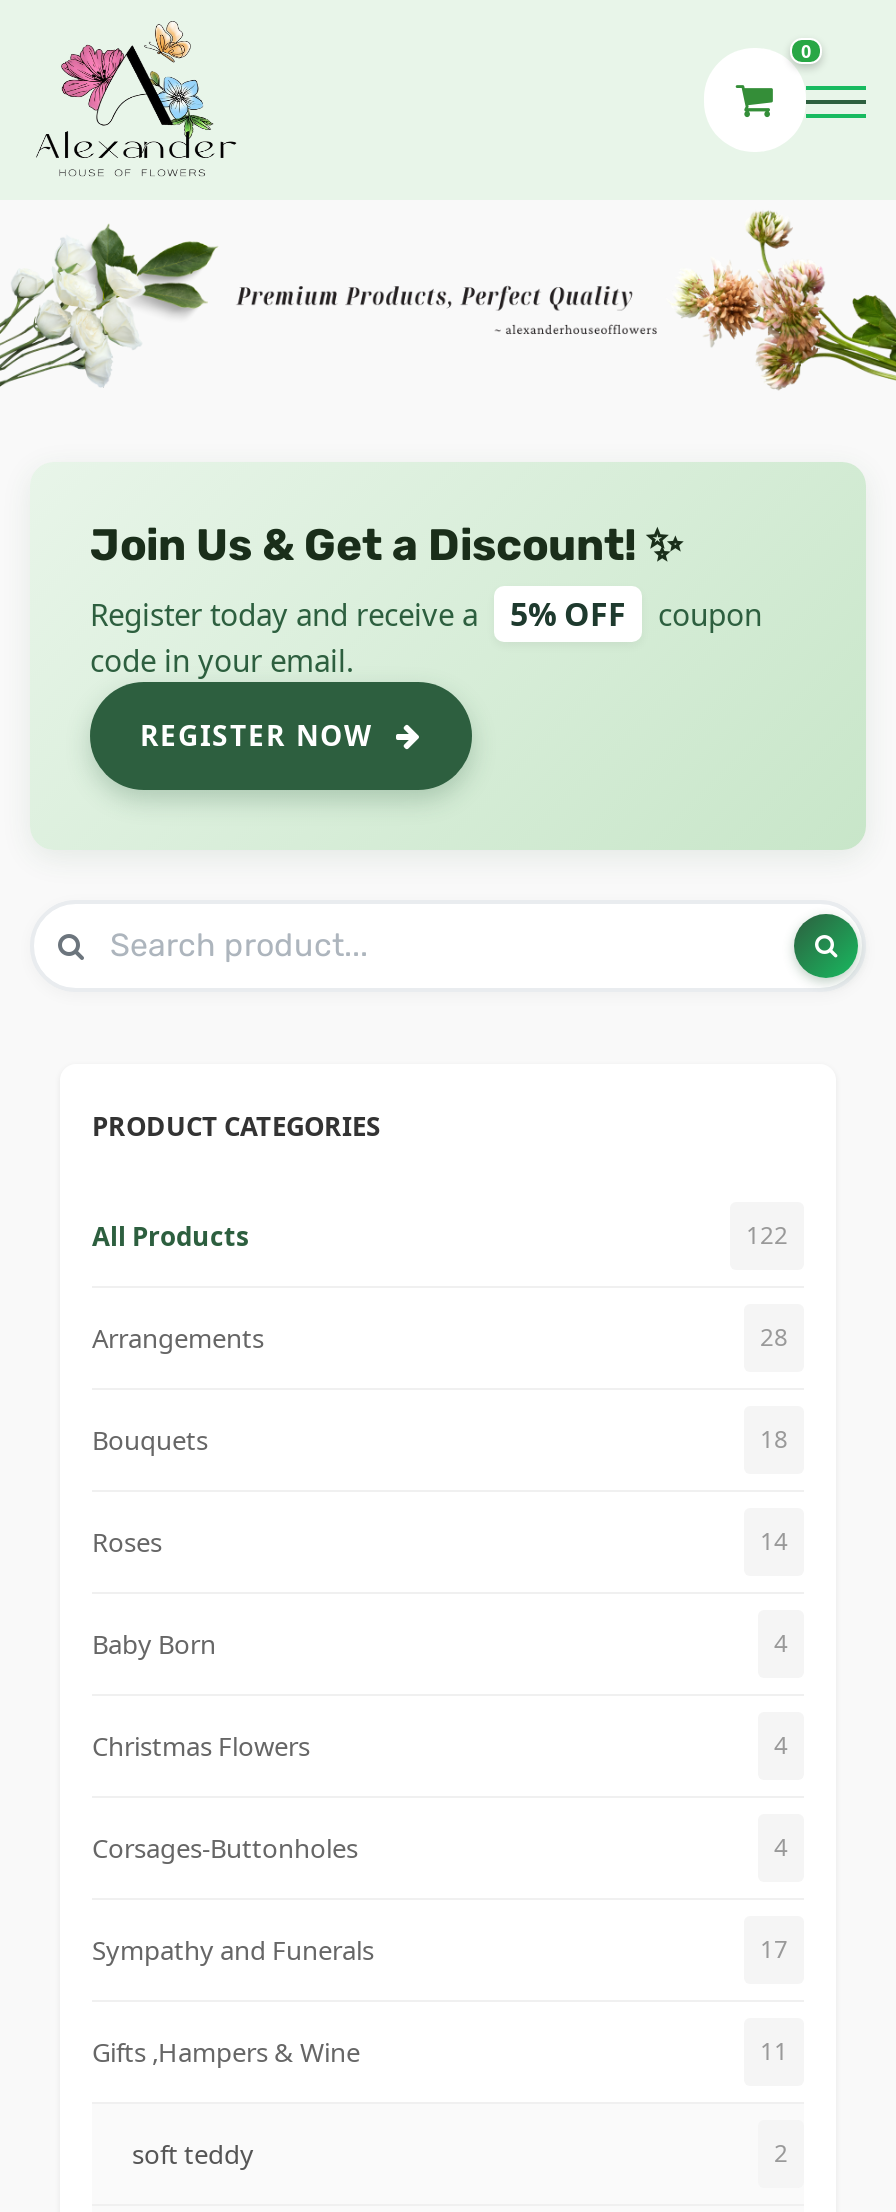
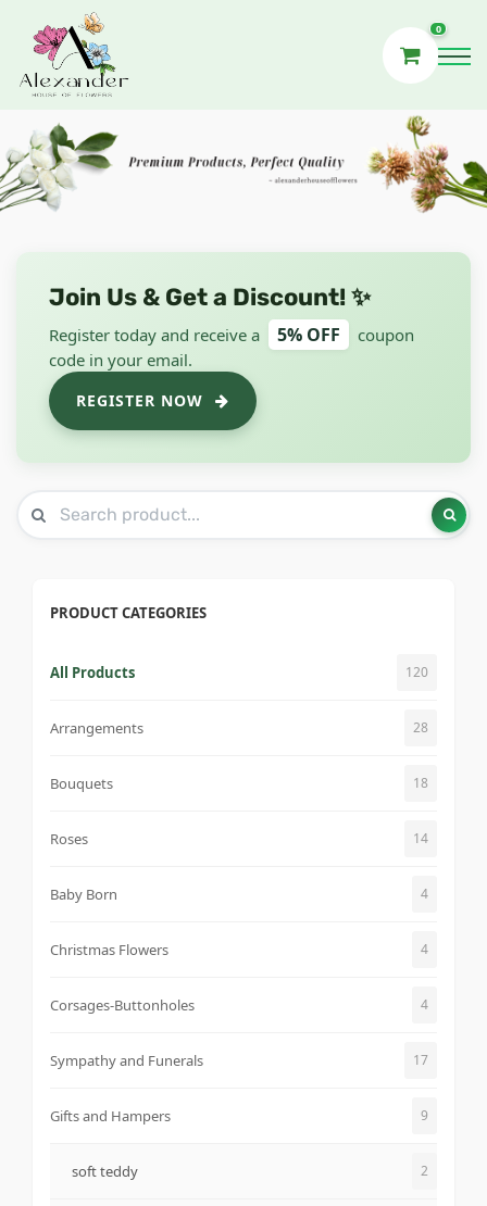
- 122
+ 120

- Gifts ,Hampers & Wine
- 11
+ Gifts and Hampers
+ 9
